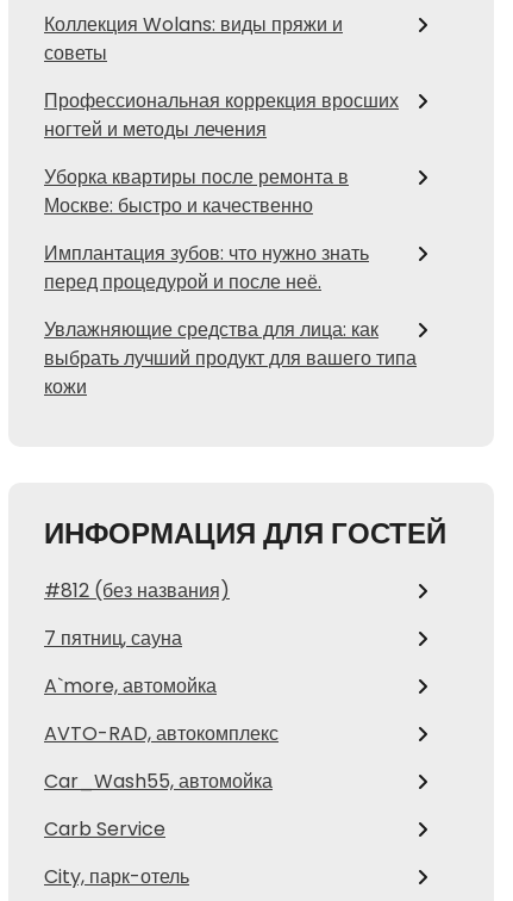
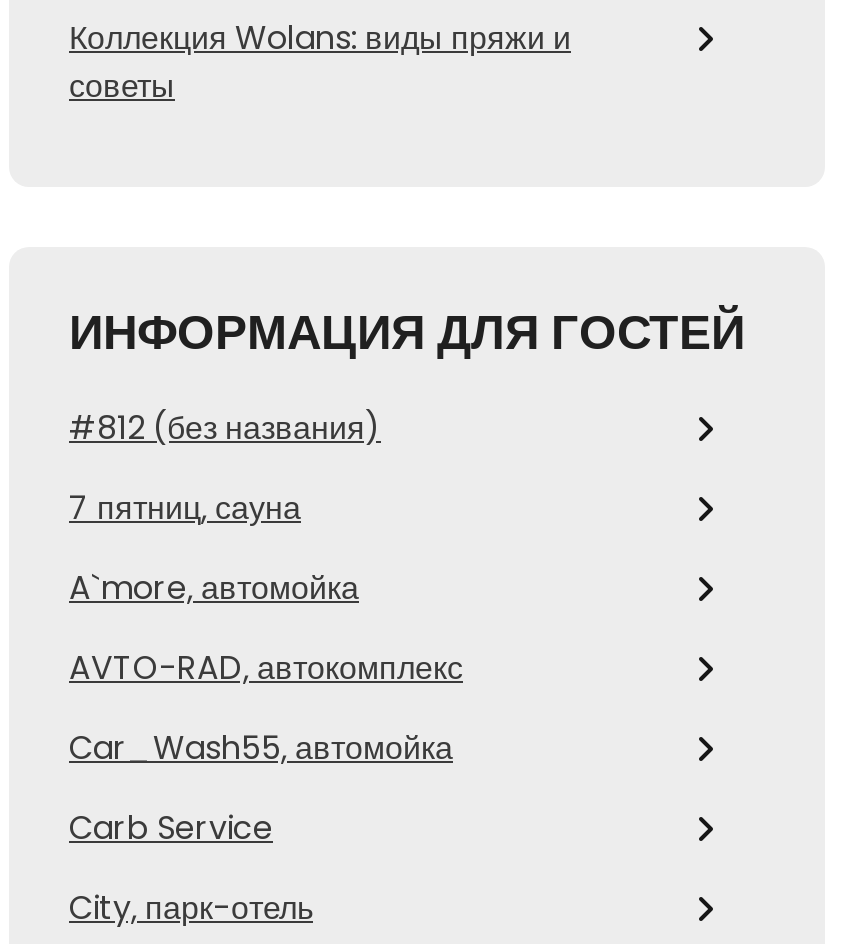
- Профессиональная коррекция вросших
- ногтей и методы лечения
- Уборка квартиры после ремонта в
- Москве: быстро и качественно
- Имплантация зубов: что нужно знать
- перед процедурой и после неё.
- Увлажняющие средства для лица: как
- выбрать лучший продукт для вашего типа
- кожи
